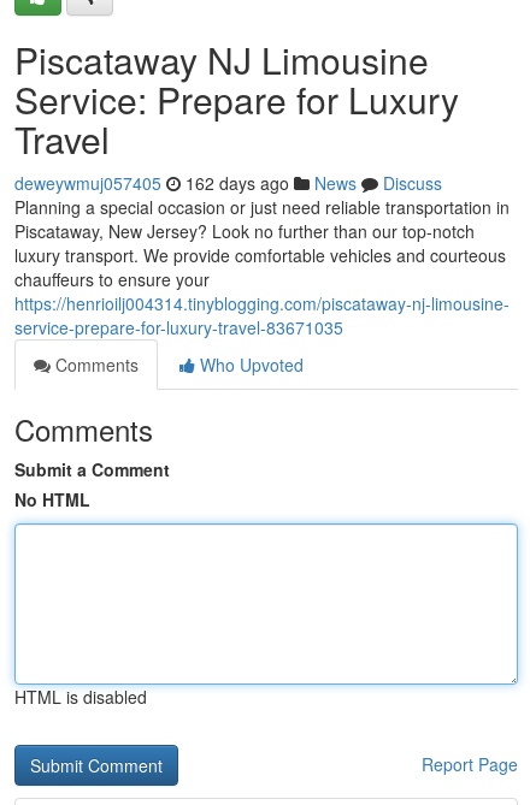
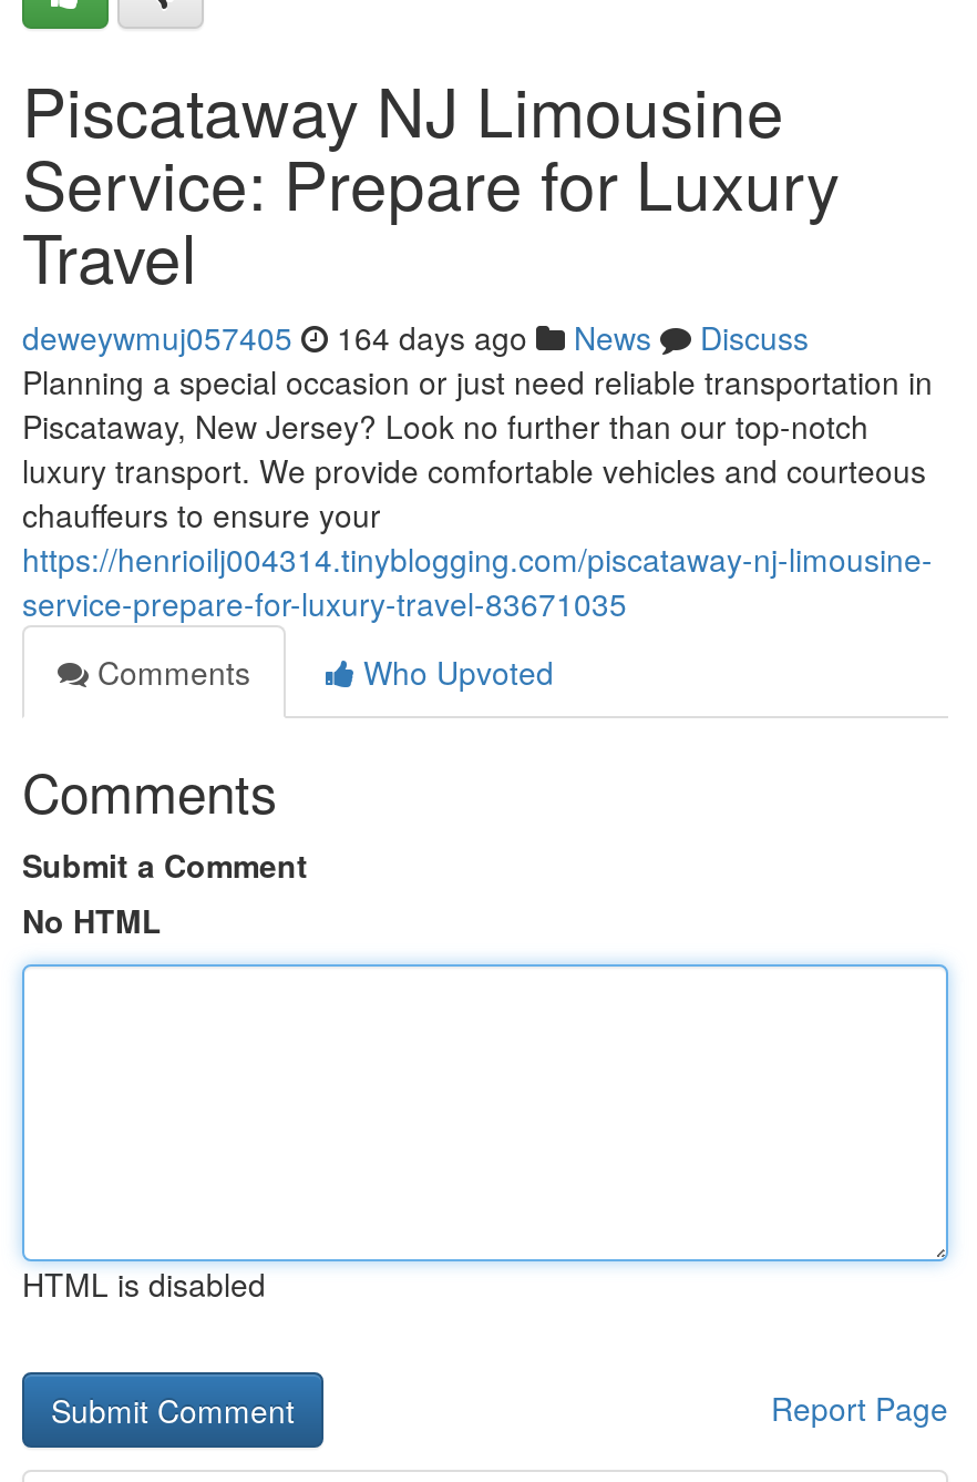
- deweywmuj057405 162 days ago News Discuss
+ deweywmuj057405 164 days ago News Discuss
